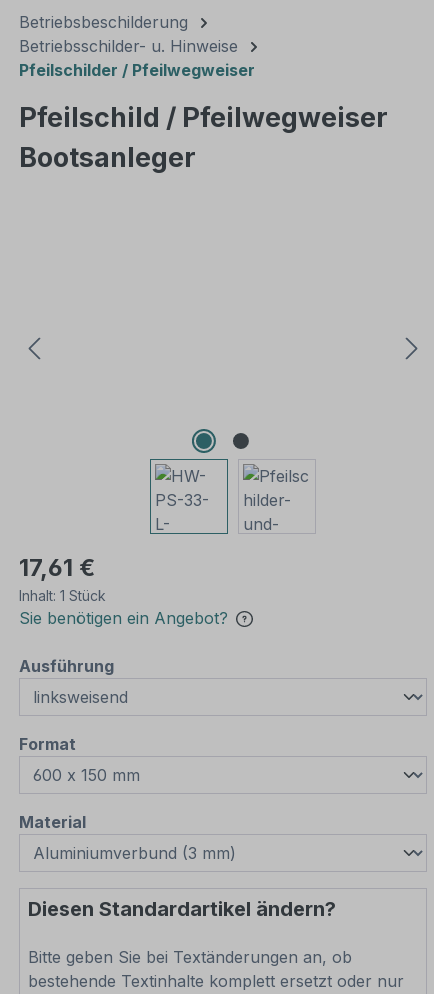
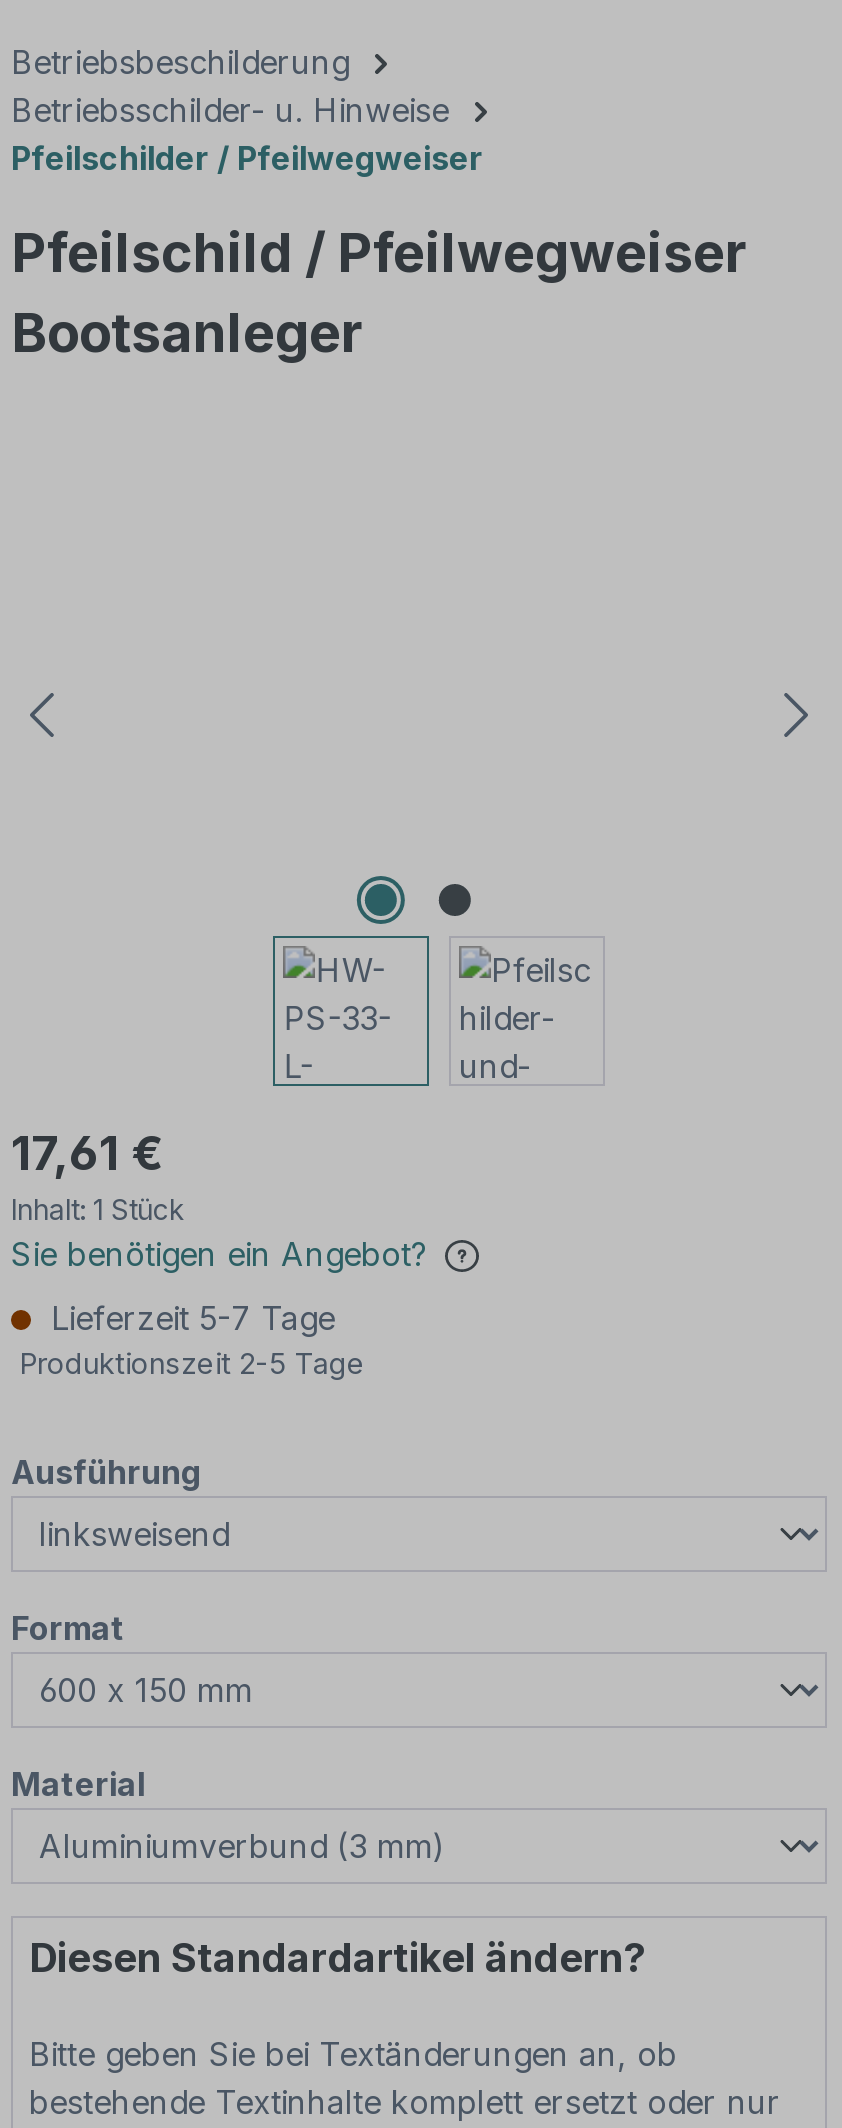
+ Lieferzeit 5-7 Tage
+ Produktionszeit 2-5 Tage
